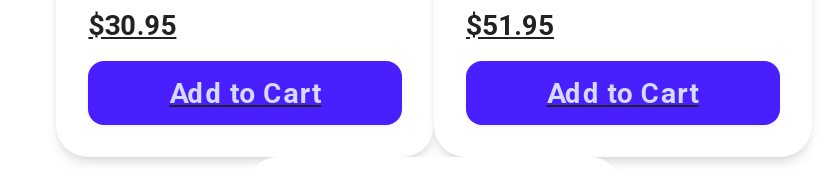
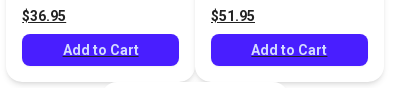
- $30.95
+ $36.95
